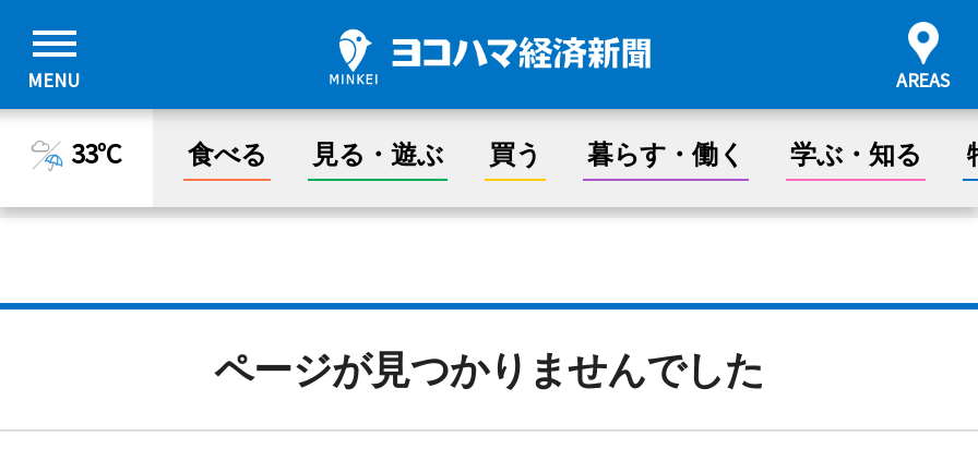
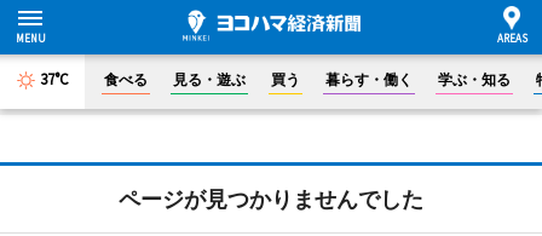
- 33°C
+ 37°C
